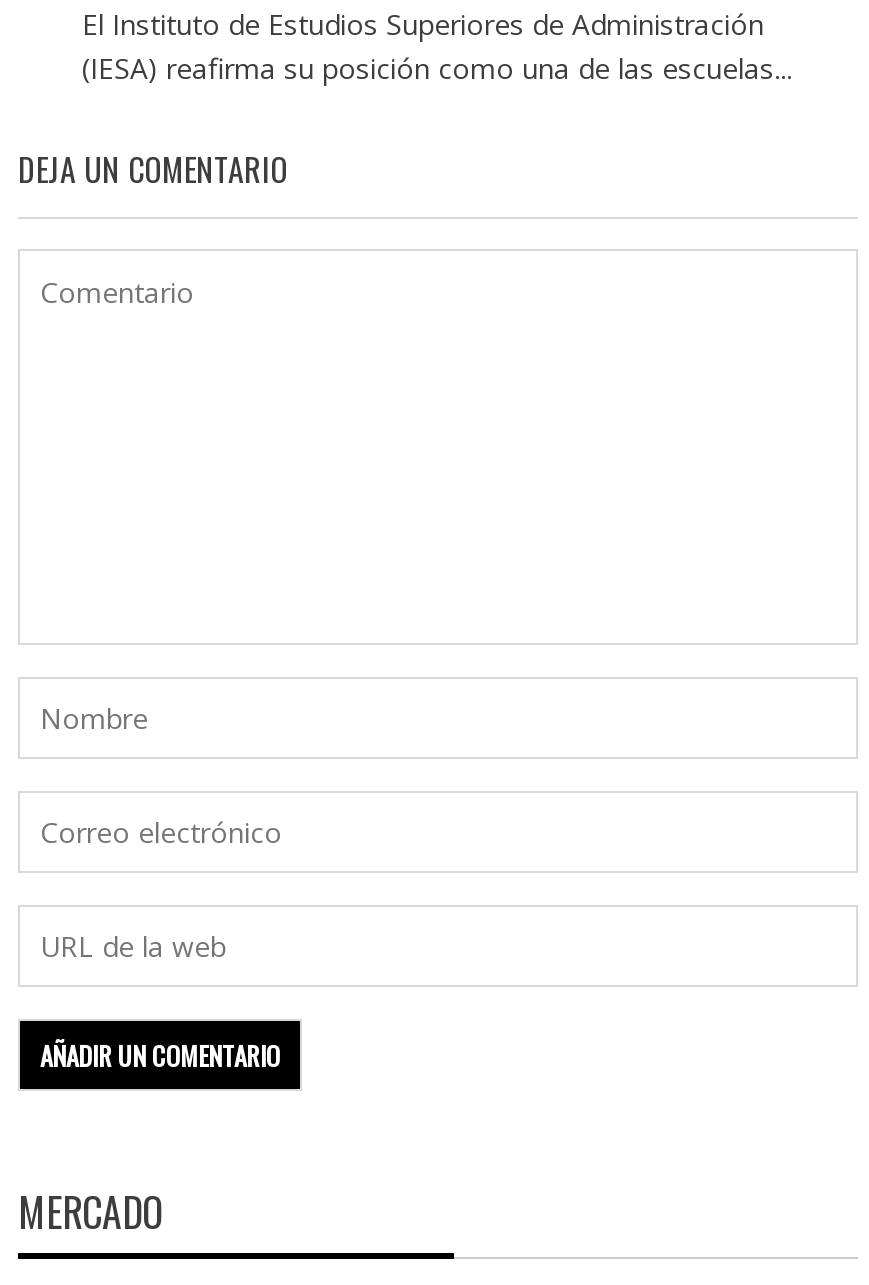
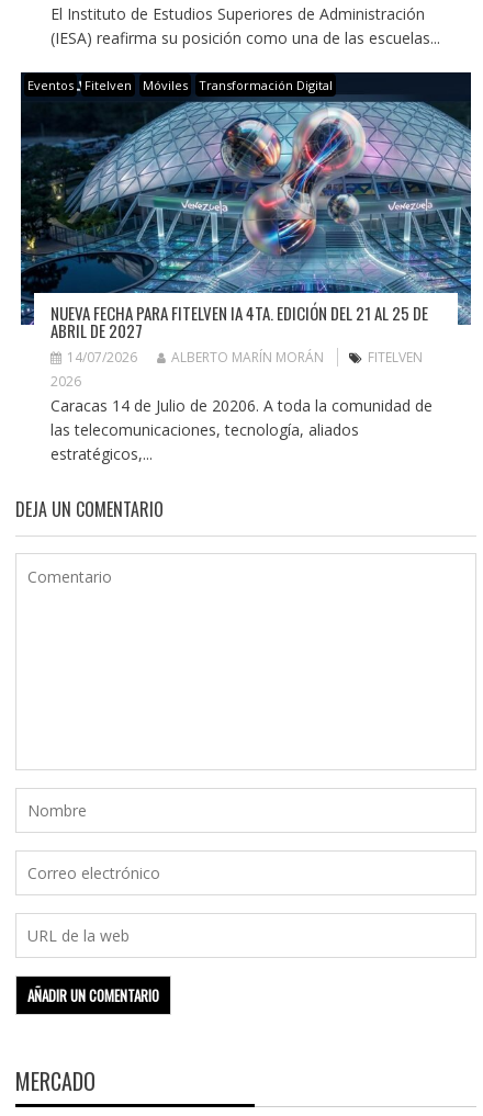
+ [image]
+ Eventos
+ Fitelven
+ Móviles
+ Transformación Digital

+ NUEVA FECHA PARA FITELVEN IA 4TA. EDICIÓN DEL 21 AL 25 DE
+ ABRIL DE 2027
+ 14/07/2026
+ ALBERTO MARÍN MORÁN
+ FITELVEN
+ 2026
+ Caracas 14 de Julio de 20206. A toda la comunidad de
+ las telecomunicaciones, tecnología, aliados
+ estratégicos,...
